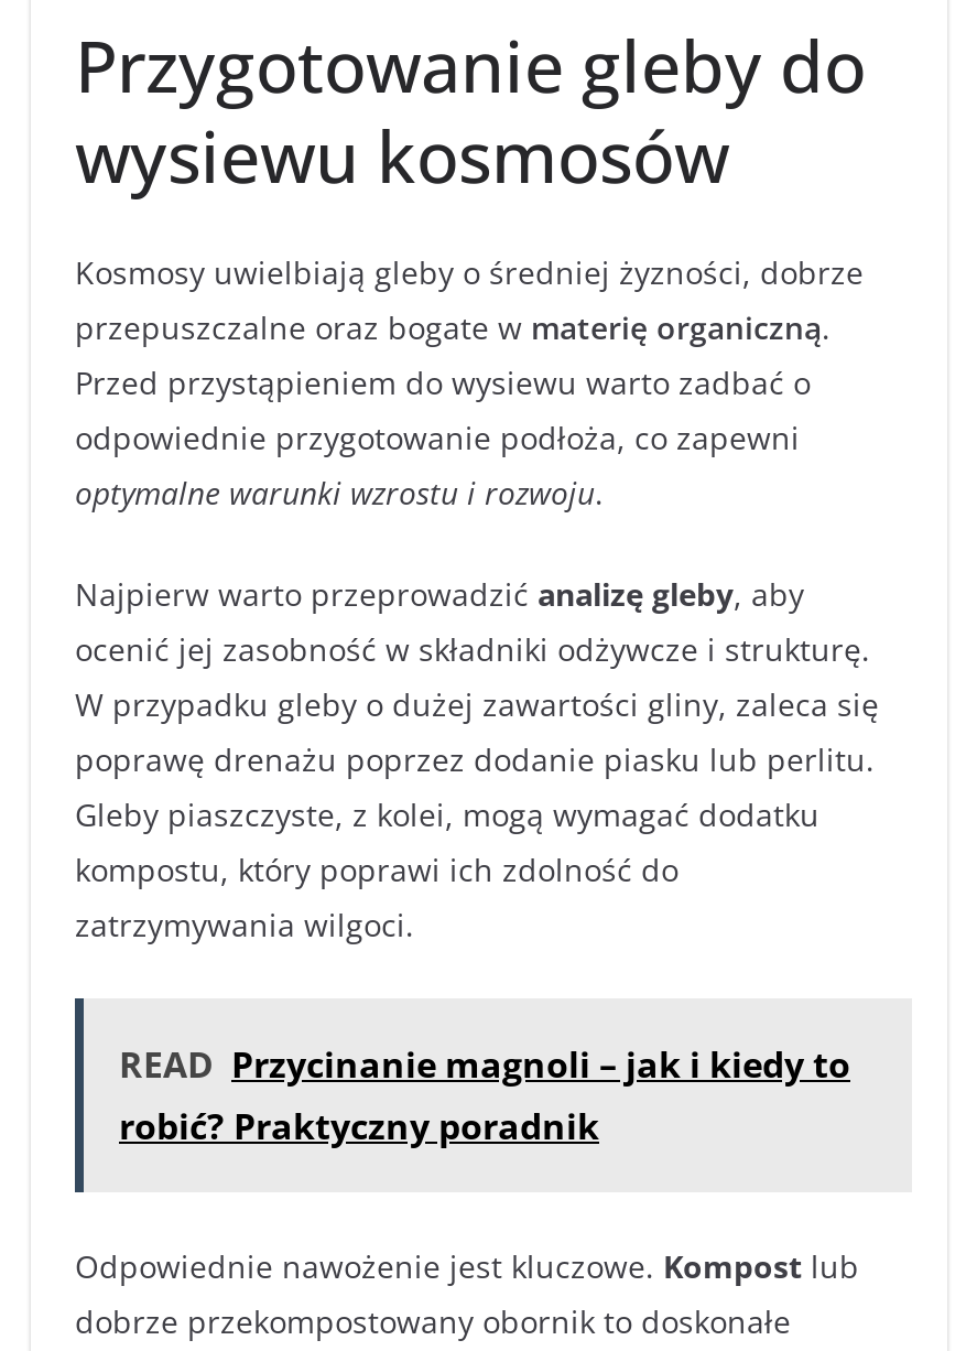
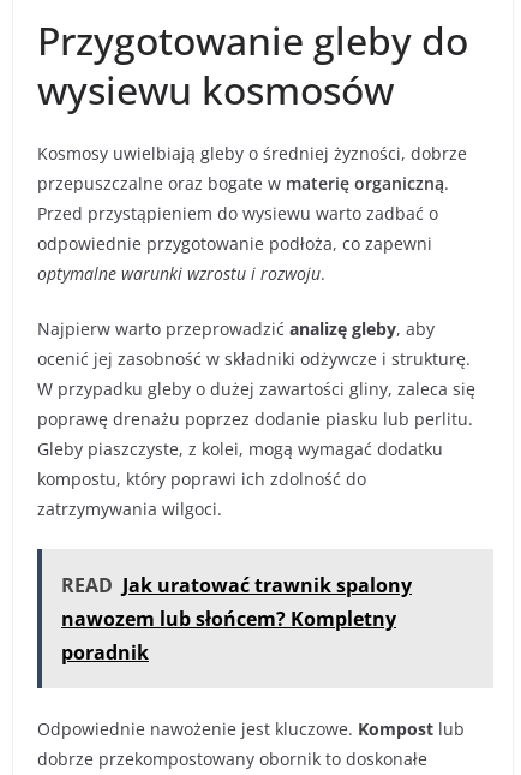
- READ Przycinanie magnoli – jak i kiedy to
- robić? Praktyczny poradnik
+ READ Jak uratować trawnik spalony
+ nawozem lub słońcem? Kompletny
+ poradnik
